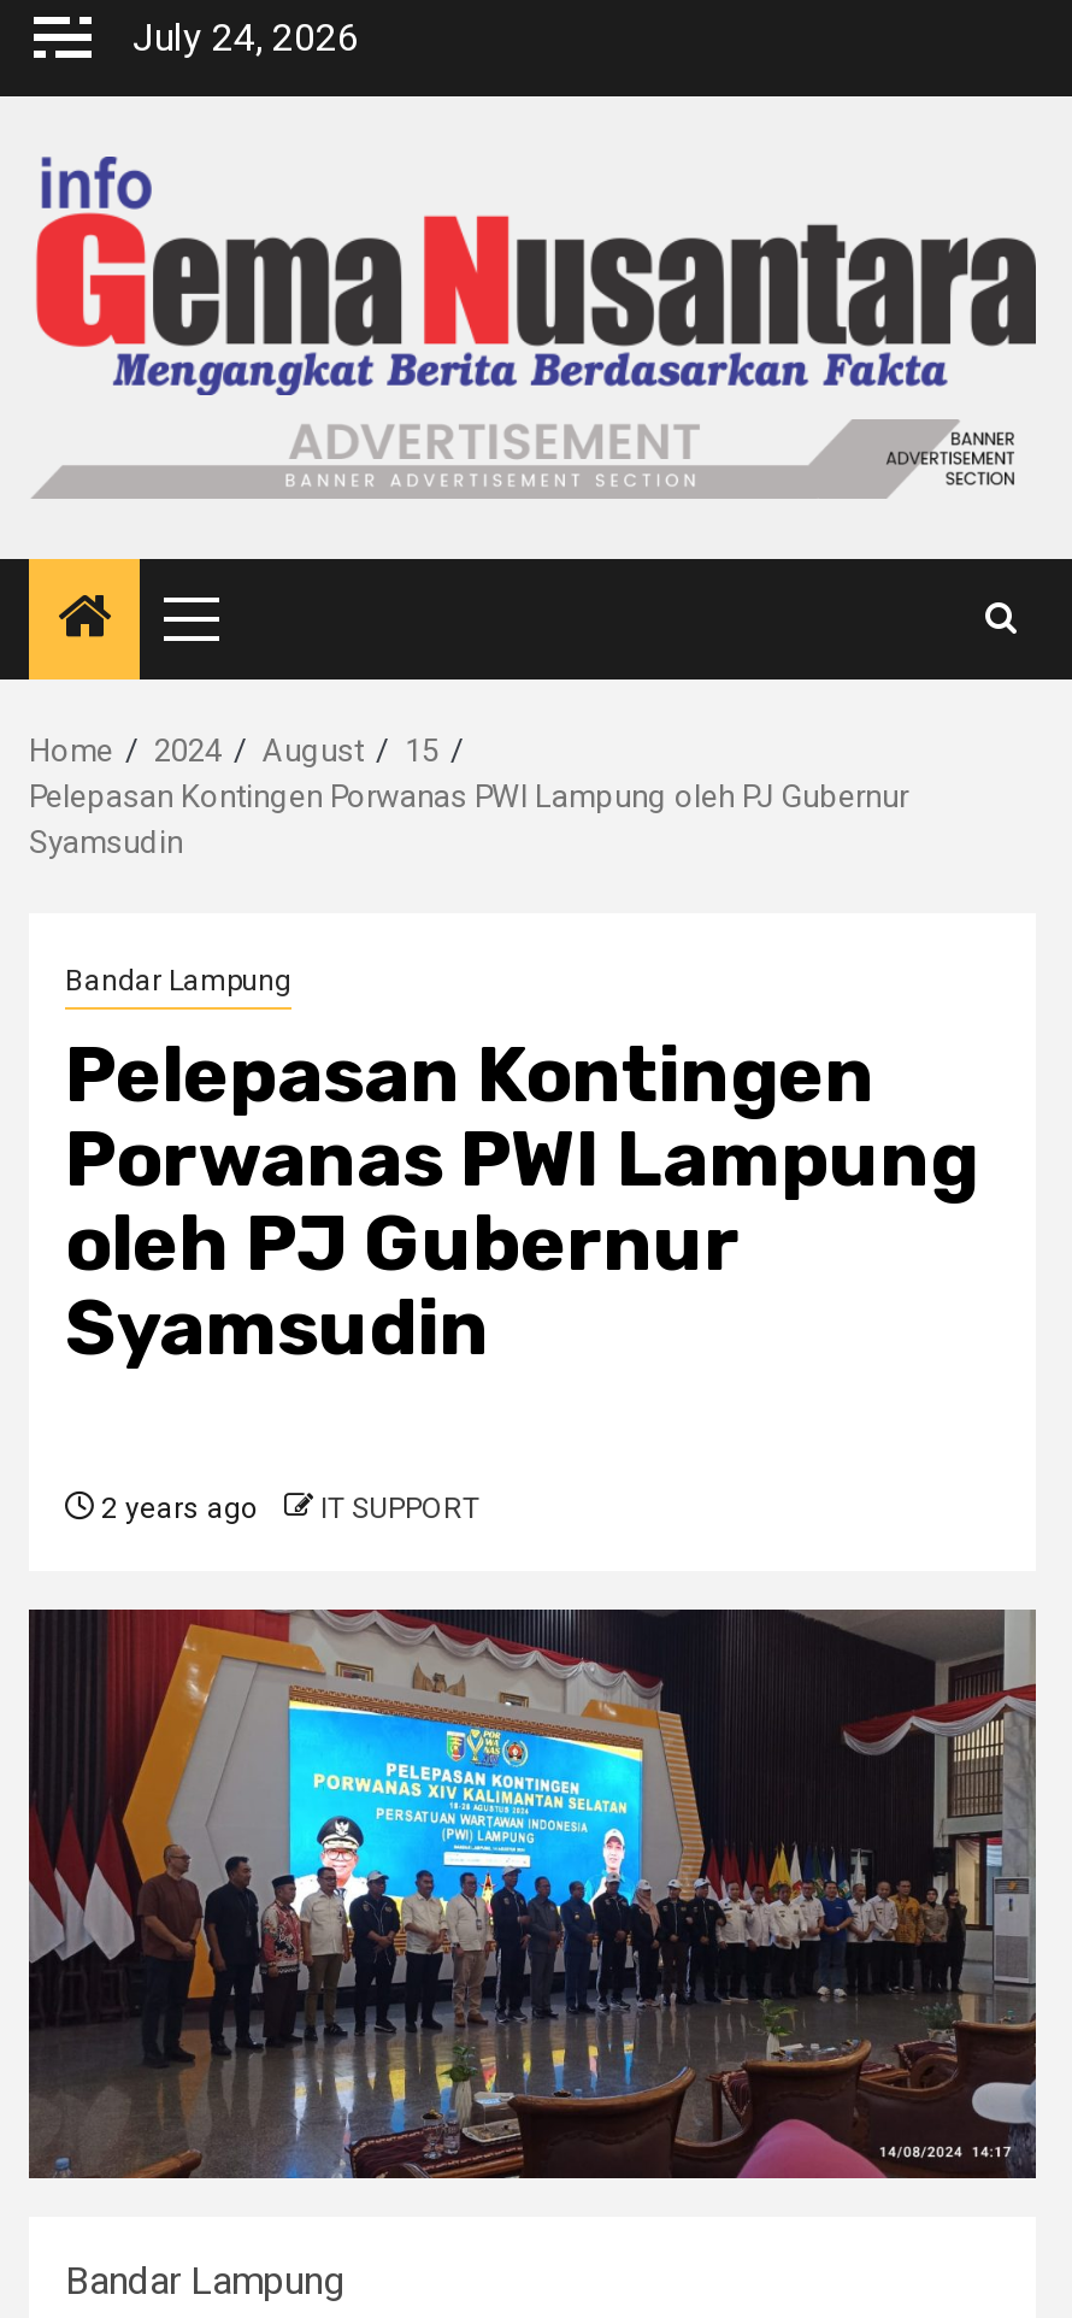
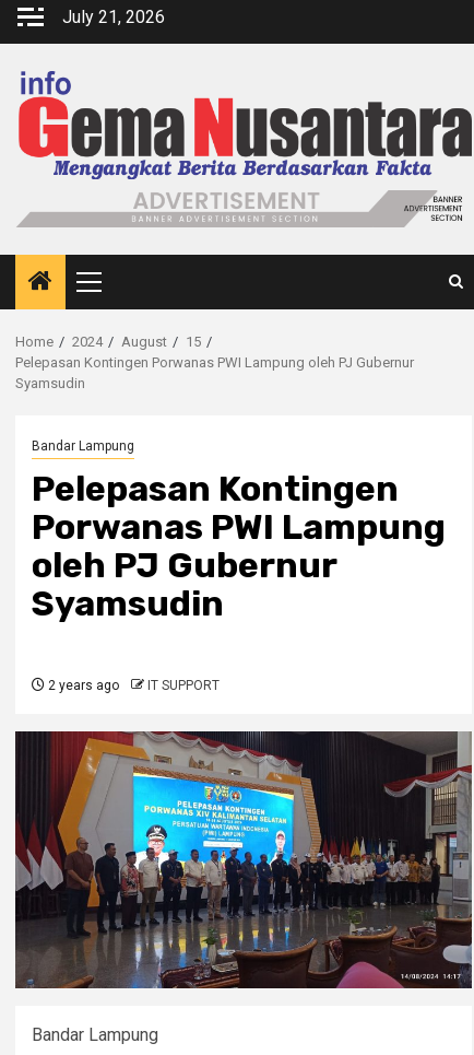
- July 24, 2026
+ July 21, 2026
